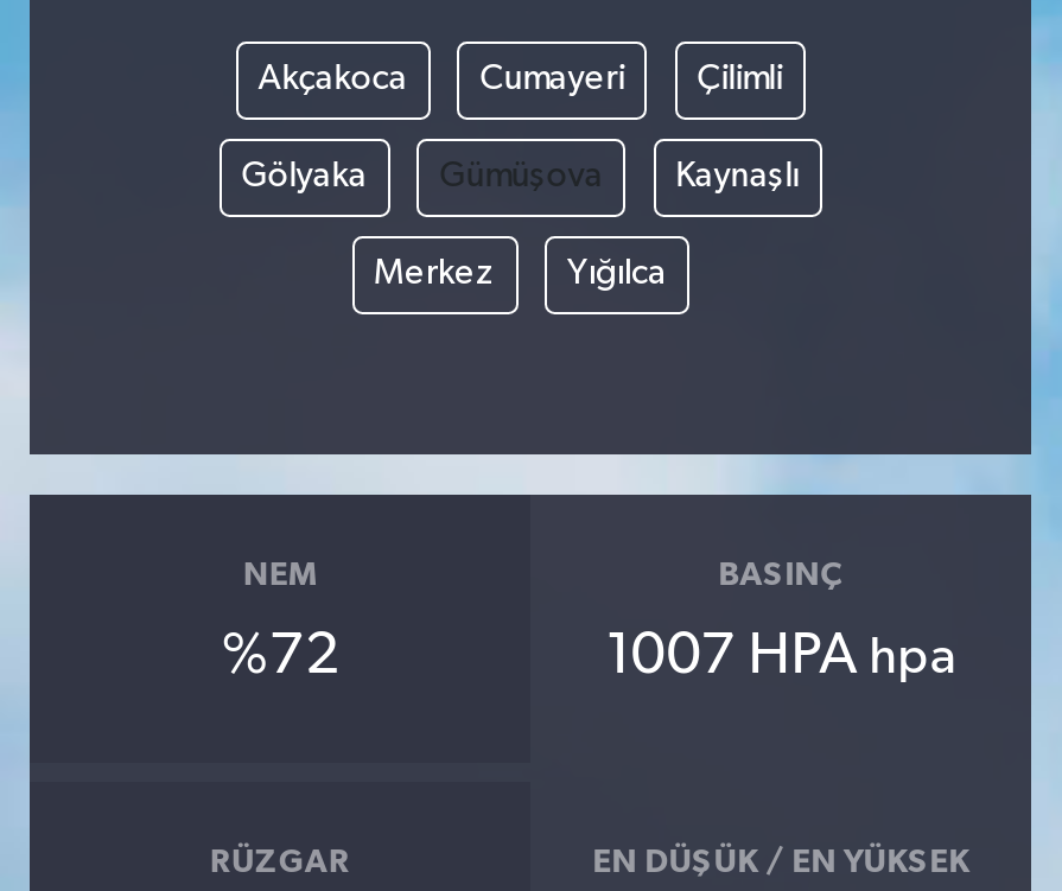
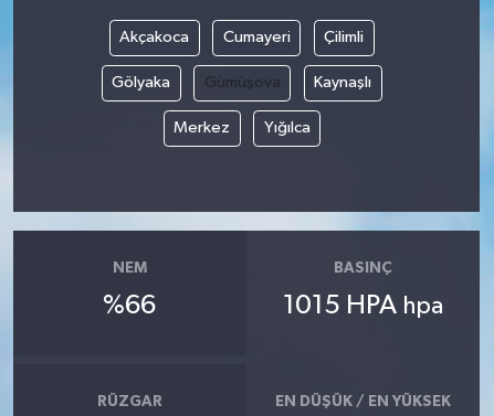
- %72
+ %66

- 1007 HPA hpa
+ 1015 HPA hpa
